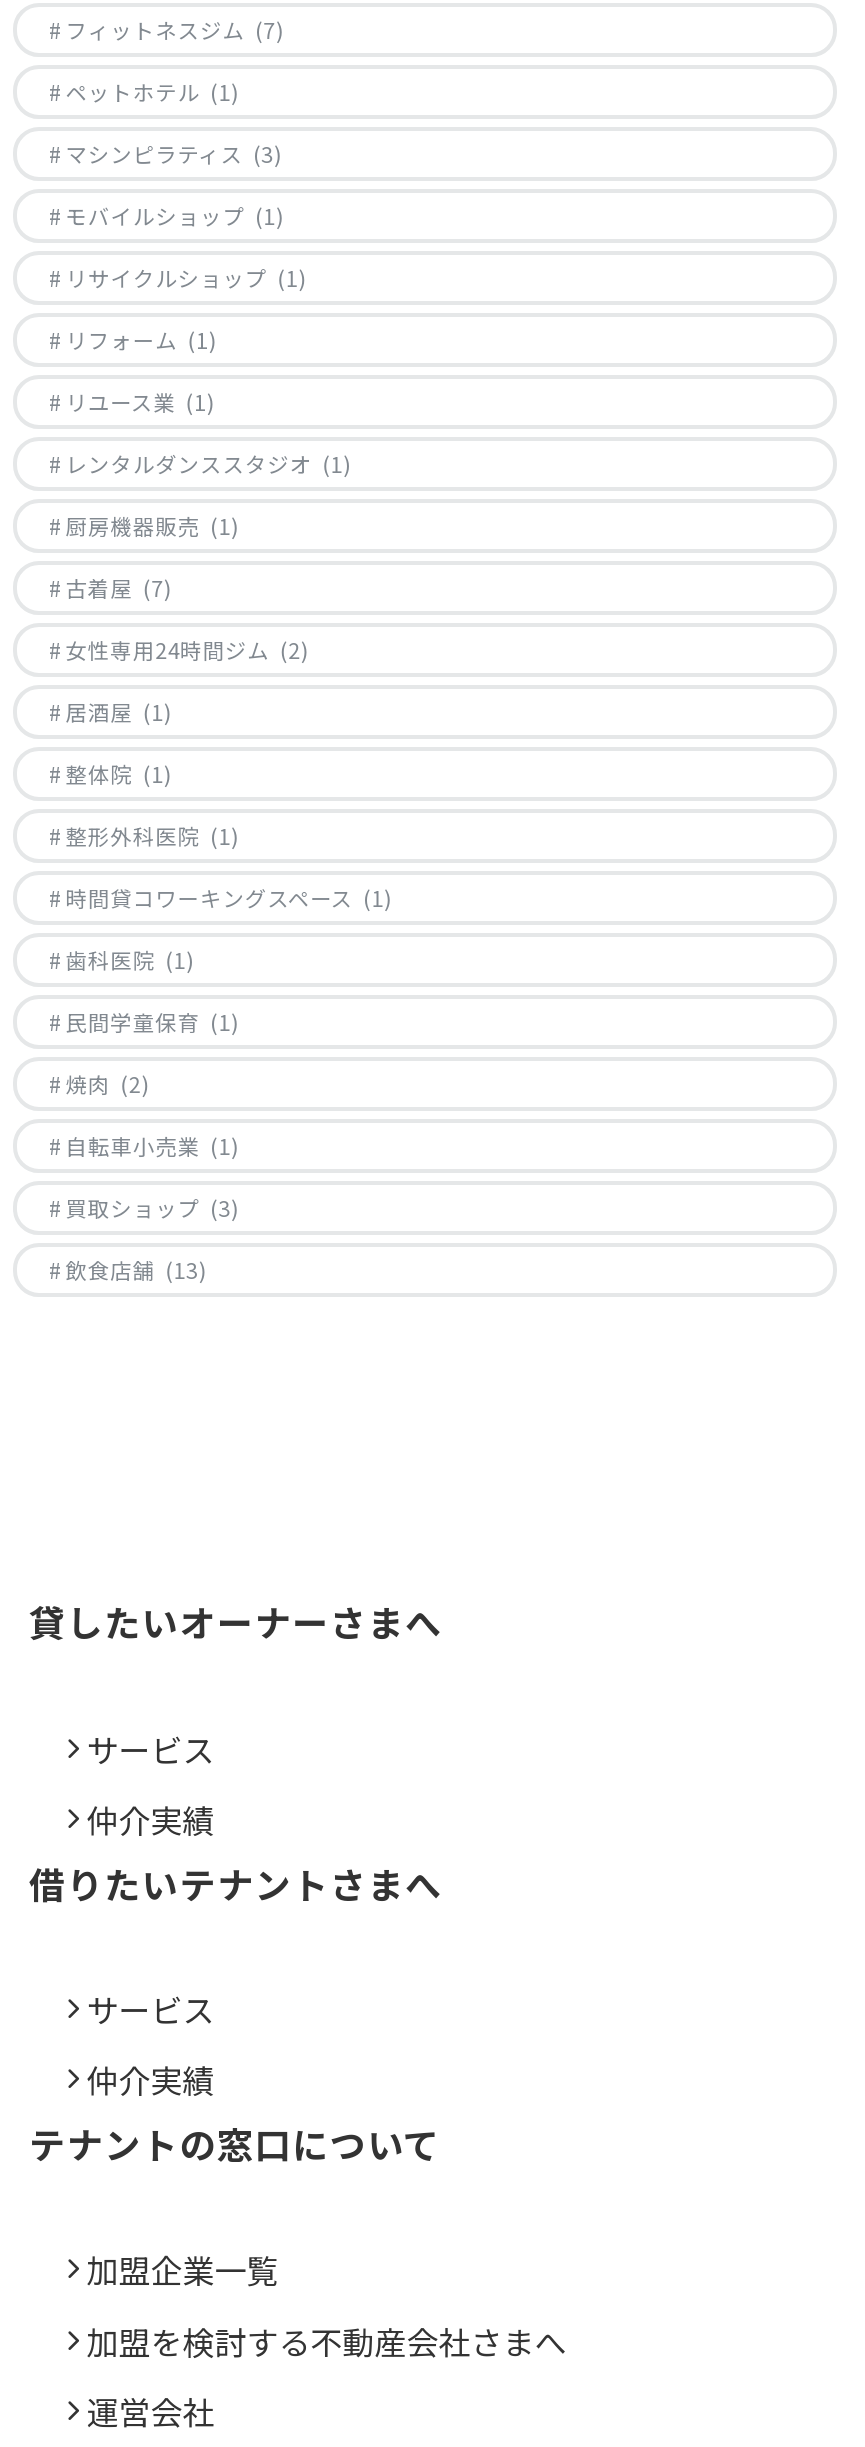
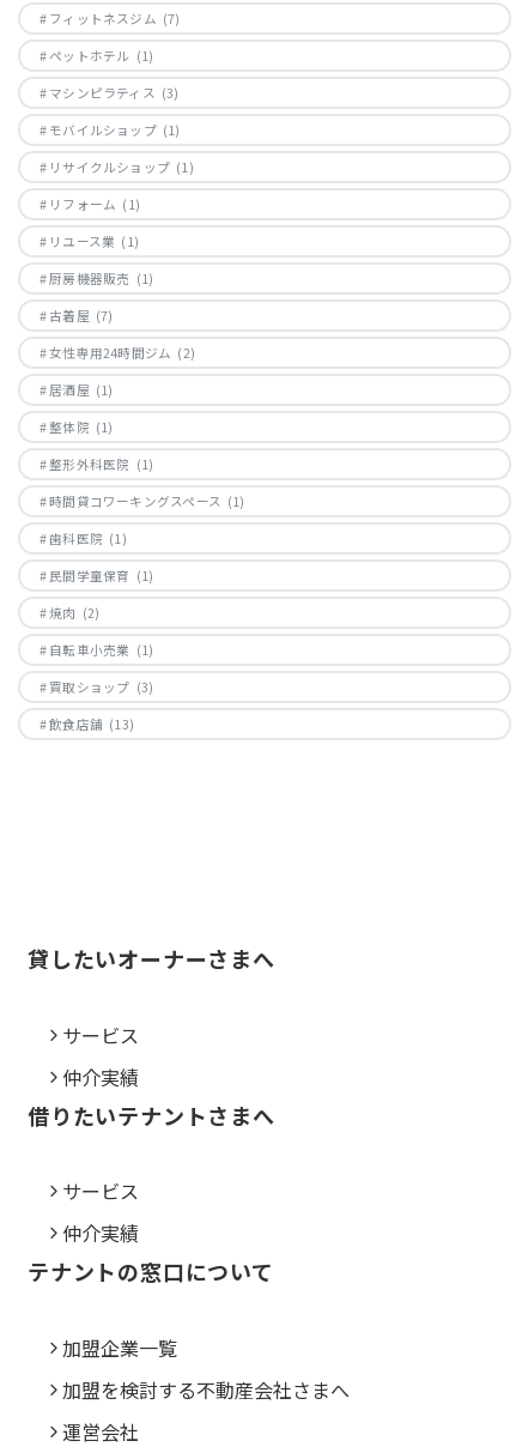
- レンタルダンススタジオ (1)

moved up: 厨房機器販売 (1) | 古着屋 (7) | 女性専用24時間ジム (2) | ... | 買取ショップ (3) | 飲食店舗 (13)
